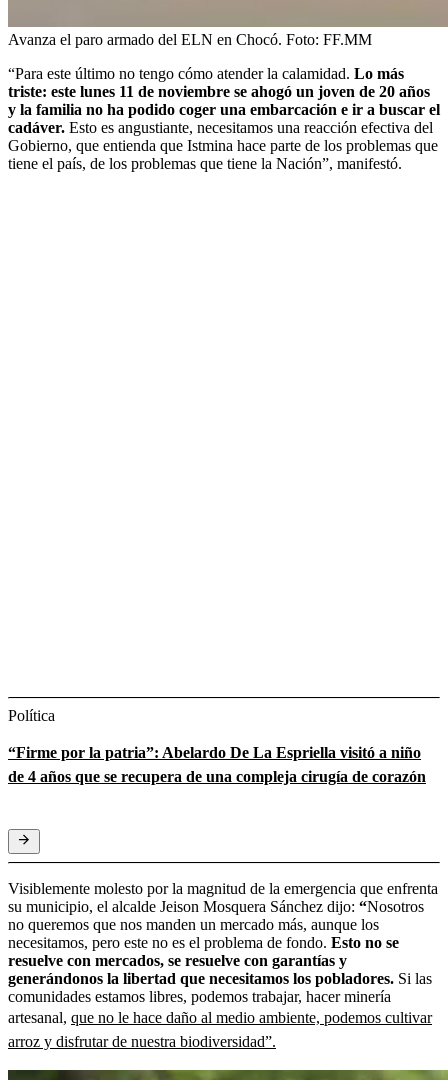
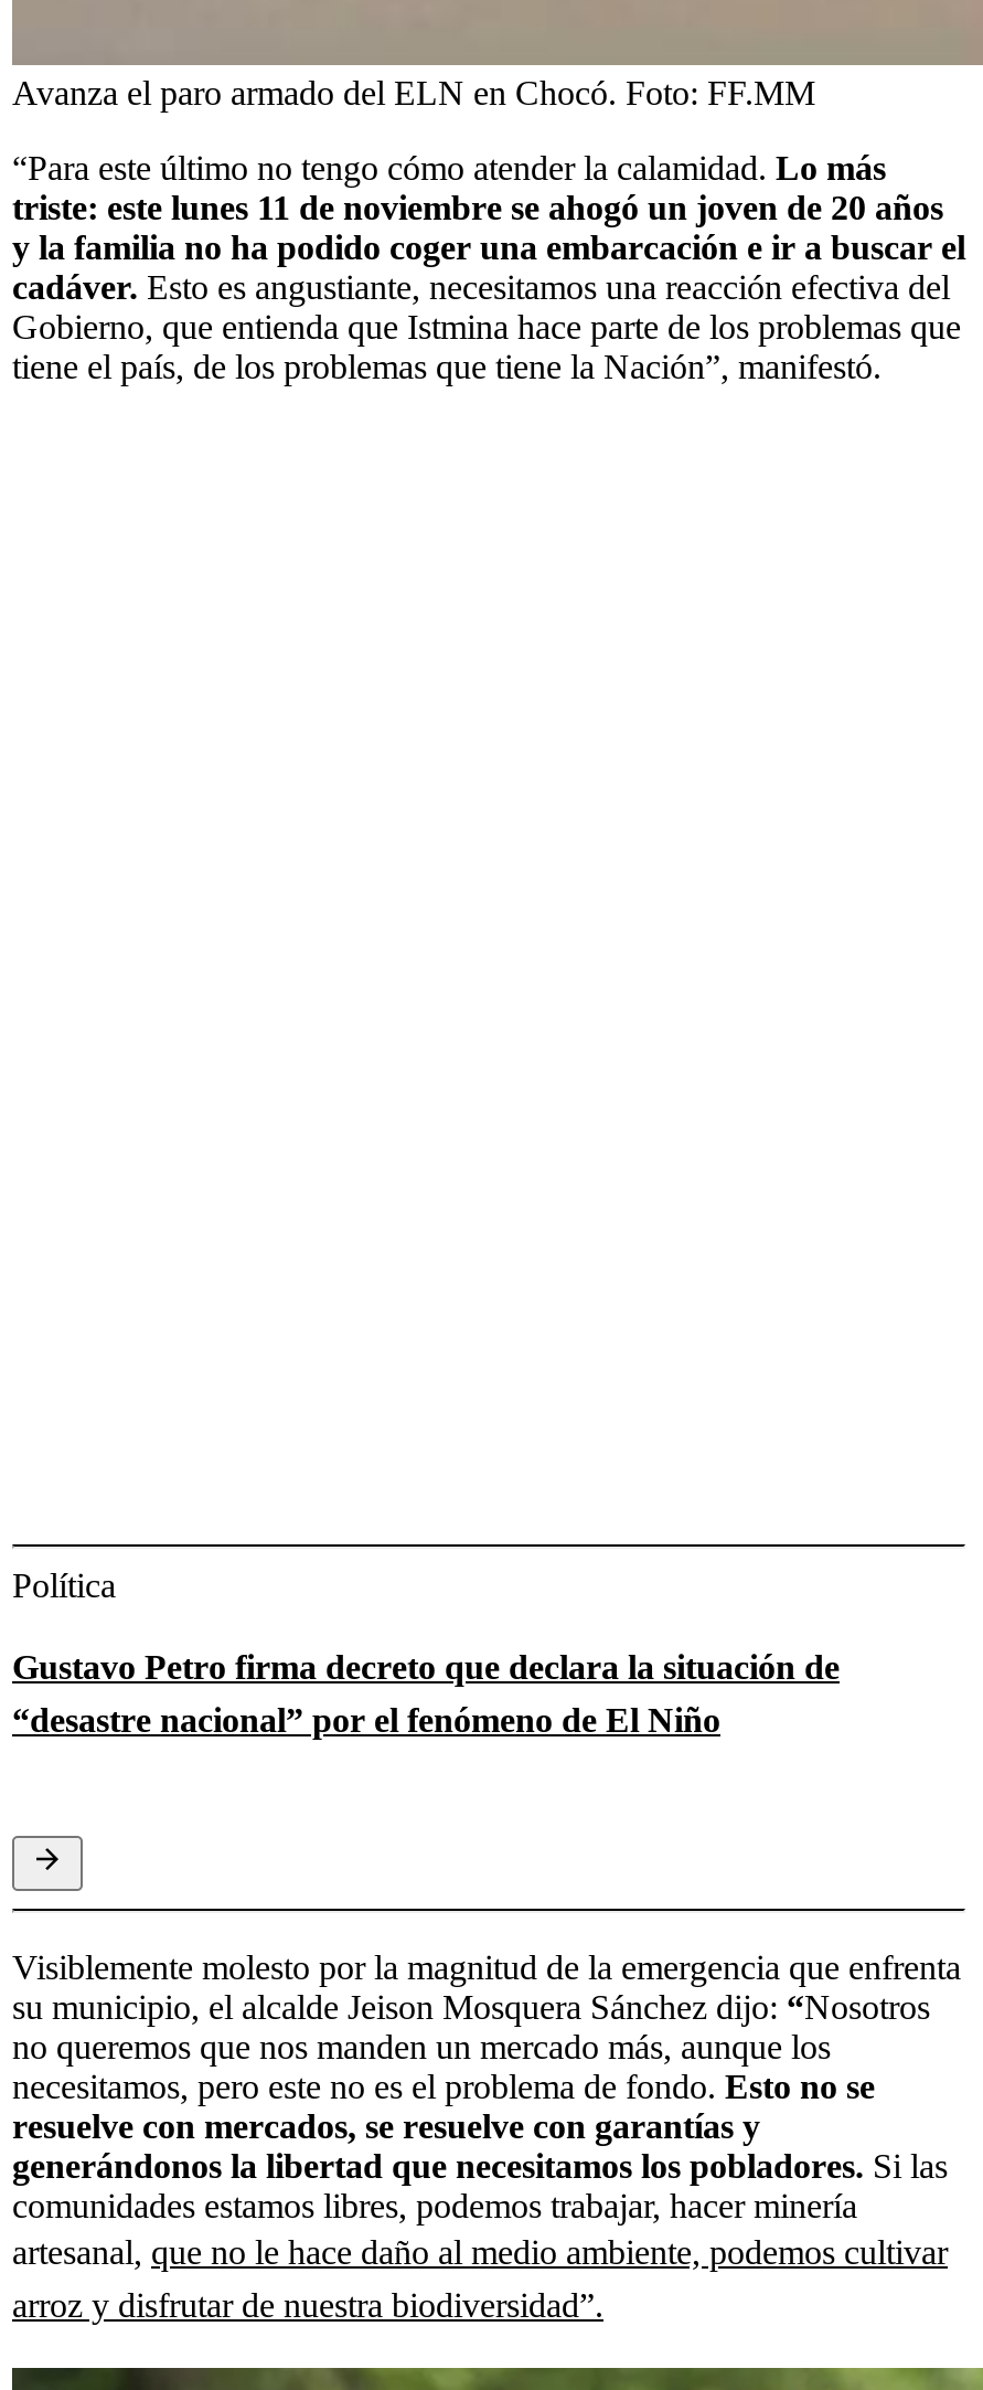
- “Firme por la patria”: Abelardo De La Espriella visitó a niño
- de 4 años que se recupera de una compleja cirugía de corazón
+ Gustavo Petro firma decreto que declara la situación de
+ “desastre nacional” por el fenómeno de El Niño
